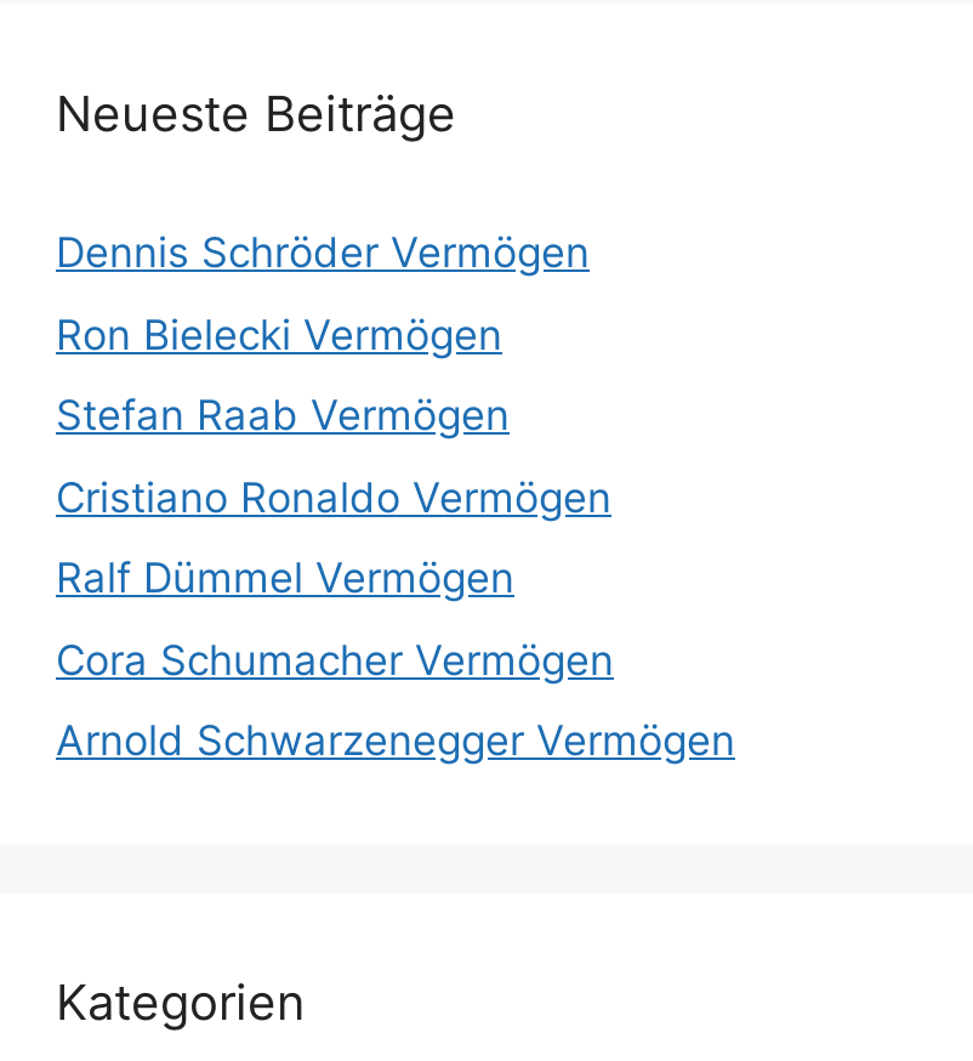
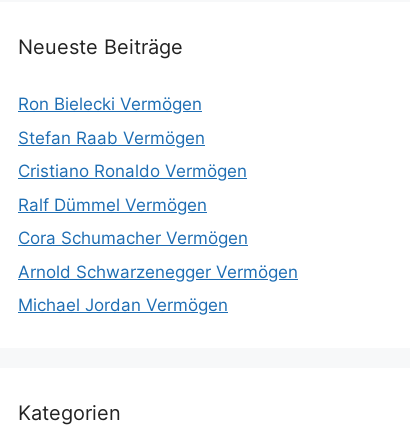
- Dennis Schröder Vermögen

moved up: Ron Bielecki Vermögen | Stefan Raab Vermögen | Cristiano Ronaldo Vermögen | Ralf Dümmel Vermögen | Cora Schumacher Vermögen | Arnold Schwarzenegger Vermögen

+ Michael Jordan Vermögen
